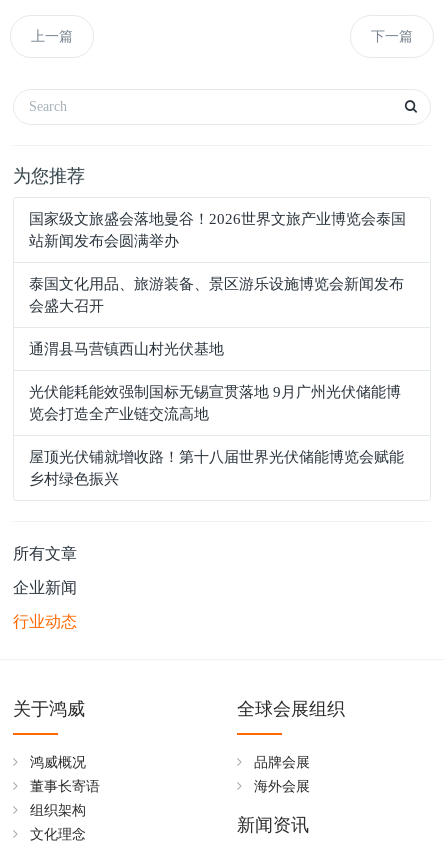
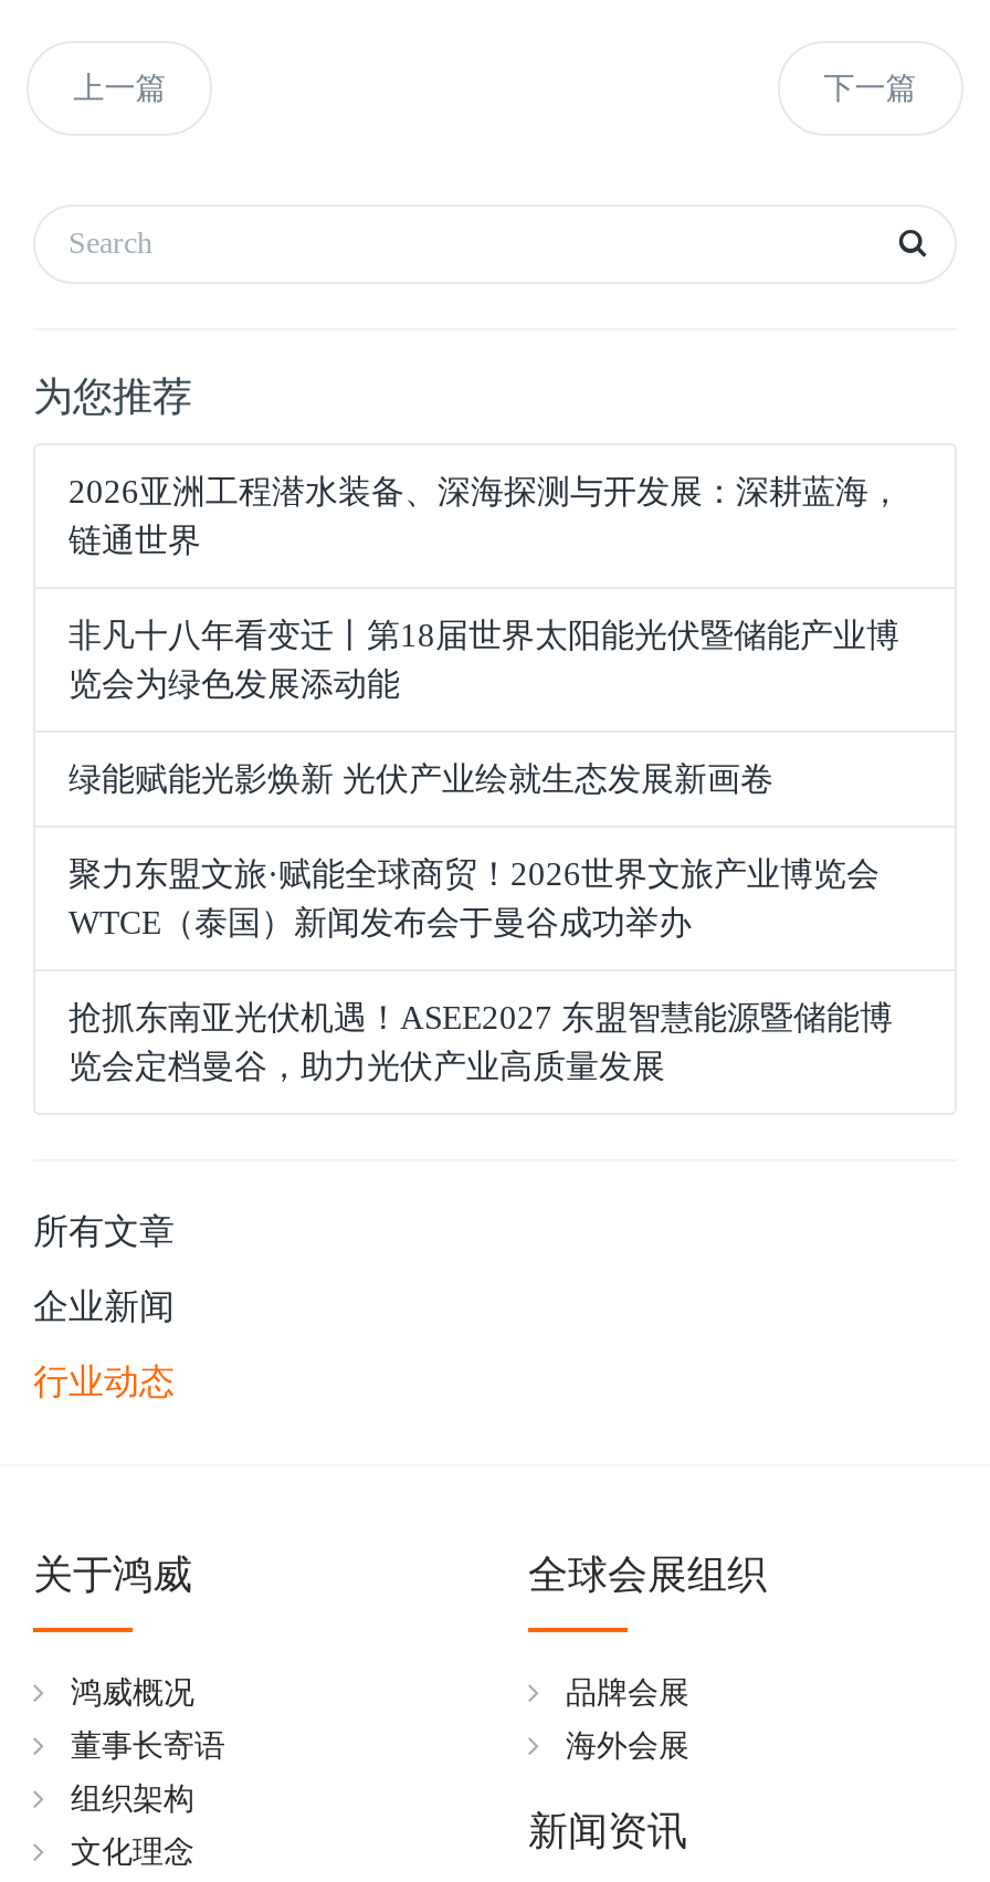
- 国家级文旅盛会落地曼谷！2026世界文旅产业博览会泰国
- 站新闻发布会圆满举办
+ 2026亚洲工程潜水装备、深海探测与开发展：深耕蓝海，
+ 链通世界

- 泰国文化用品、旅游装备、景区游乐设施博览会新闻发布
- 会盛大召开
+ 非凡十八年看变迁丨第18届世界太阳能光伏暨储能产业博
+ 览会为绿色发展添动能

- 通渭县马营镇西山村光伏基地
+ 绿能赋能光影焕新 光伏产业绘就生态发展新画卷

- 光伏能耗能效强制国标无锡宣贯落地 9月广州光伏储能博
- 览会打造全产业链交流高地
+ 聚力东盟文旅·赋能全球商贸！2026世界文旅产业博览会
+ WTCE（泰国）新闻发布会于曼谷成功举办

- 屋顶光伏铺就增收路！第十八届世界光伏储能博览会赋能
- 乡村绿色振兴
+ 抢抓东南亚光伏机遇！ASEE2027 东盟智慧能源暨储能博
+ 览会定档曼谷，助力光伏产业高质量发展
